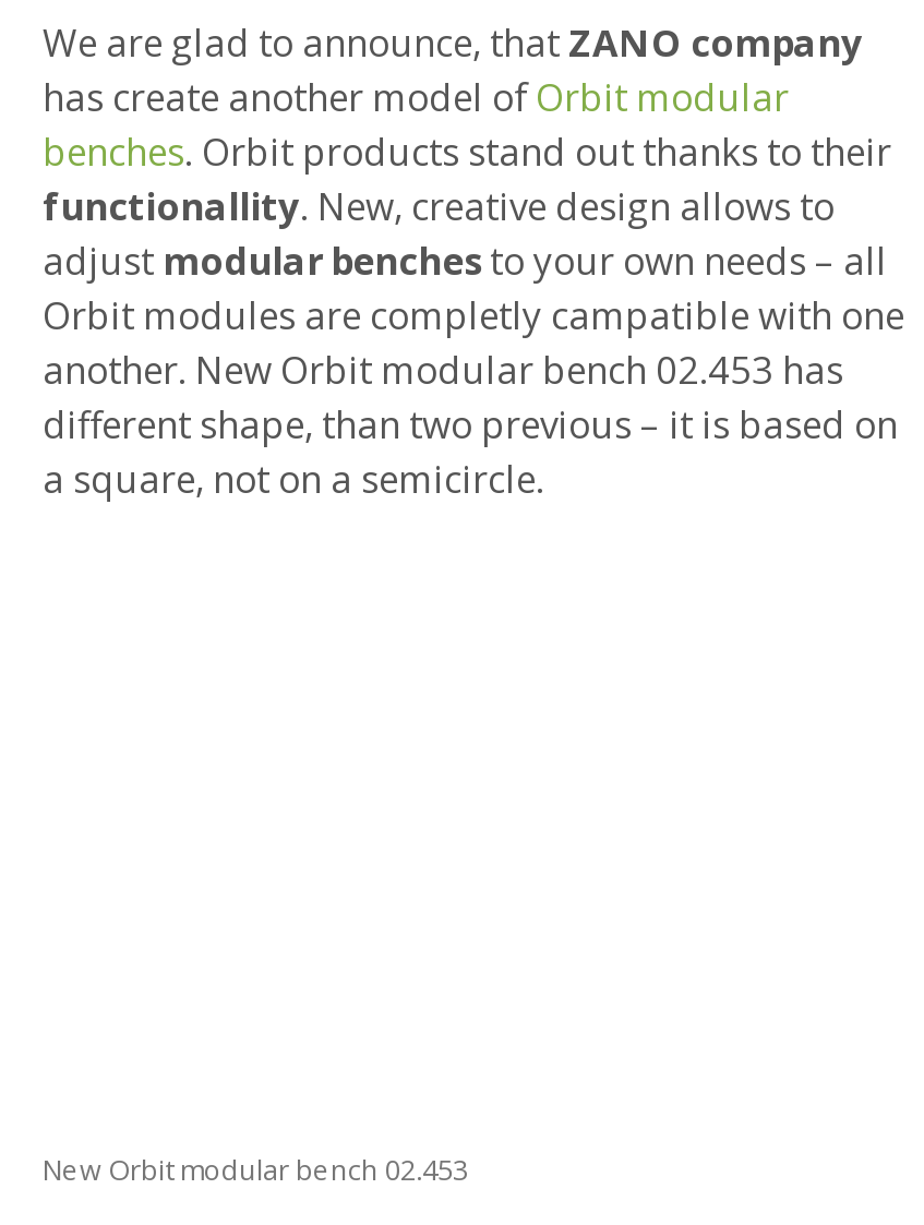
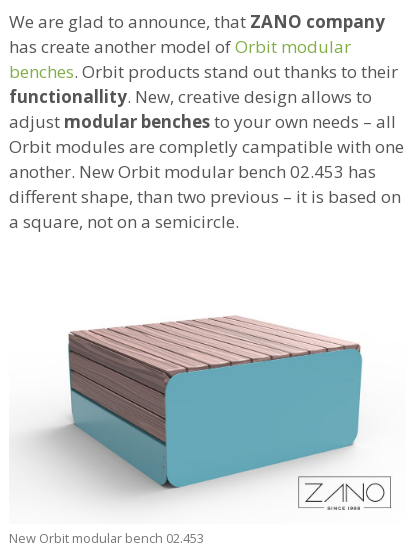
+ [image]
